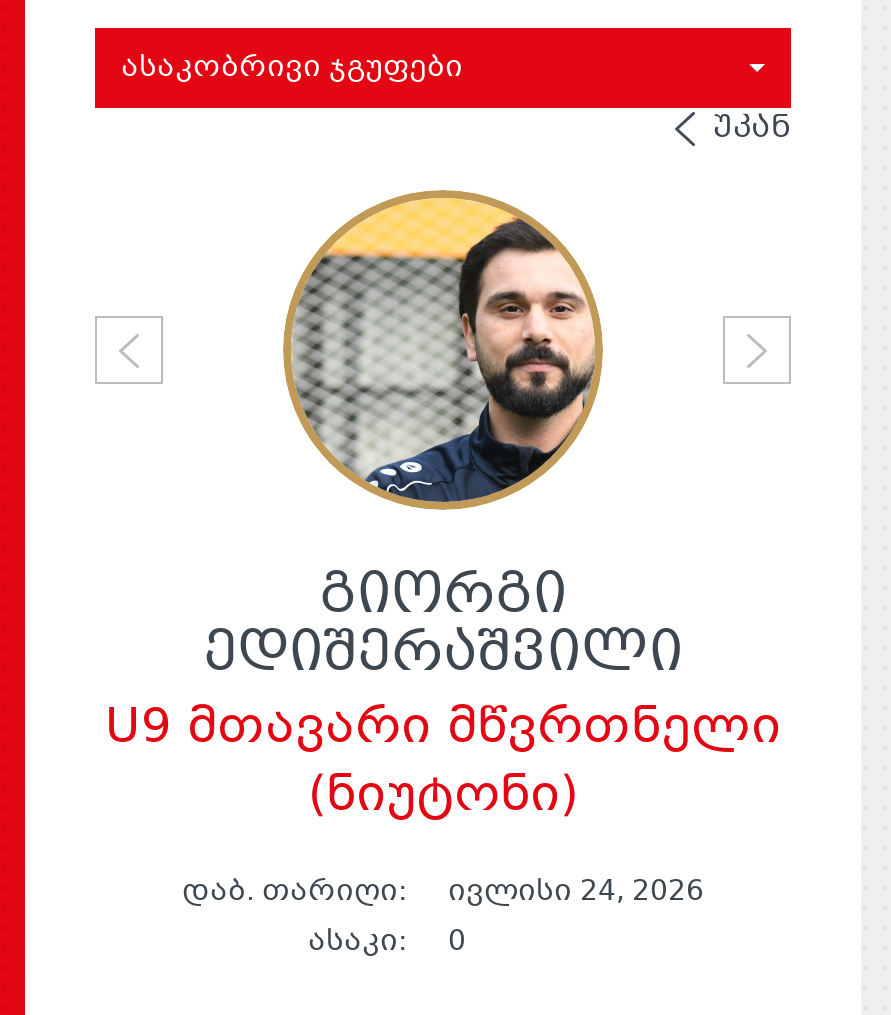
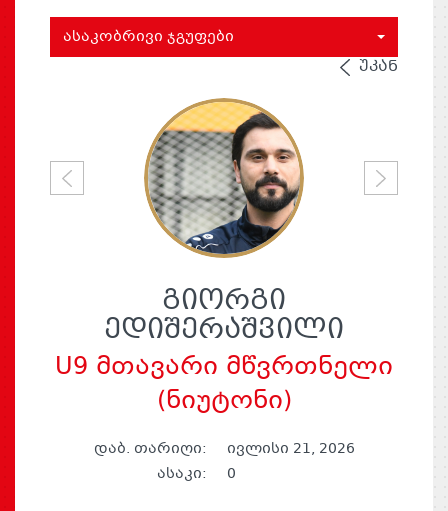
- ივლისი 24, 2026
+ ივლისი 21, 2026
